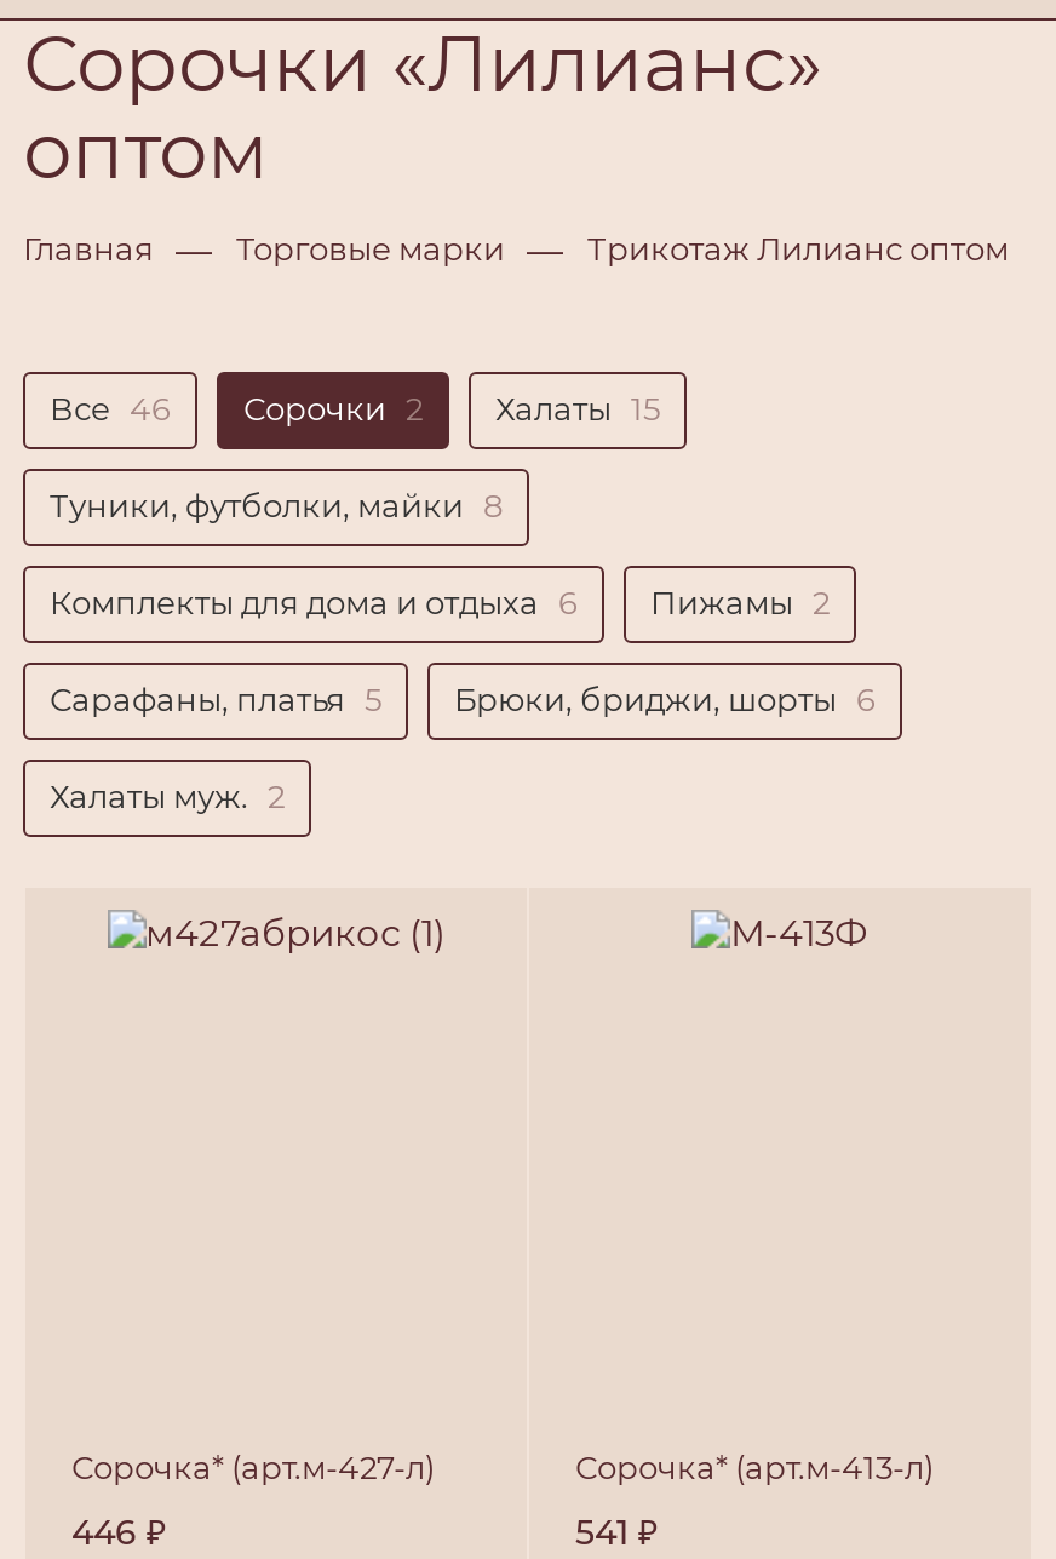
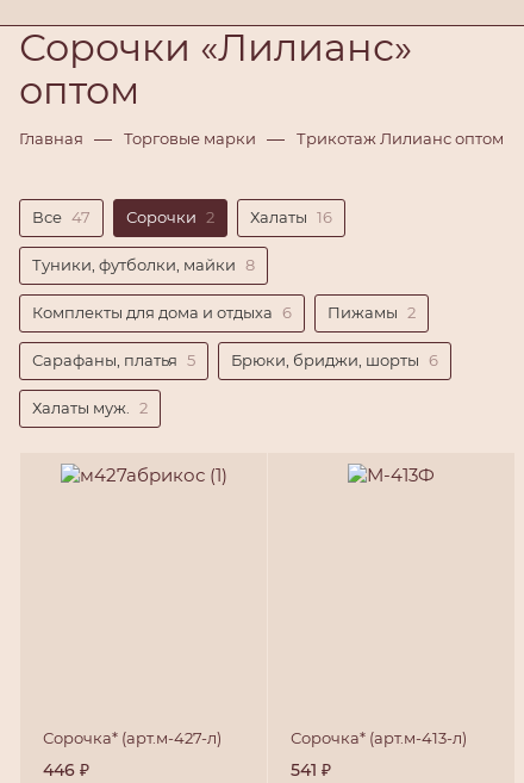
- Все 46
+ Все 47

- Халаты 15
+ Халаты 16
